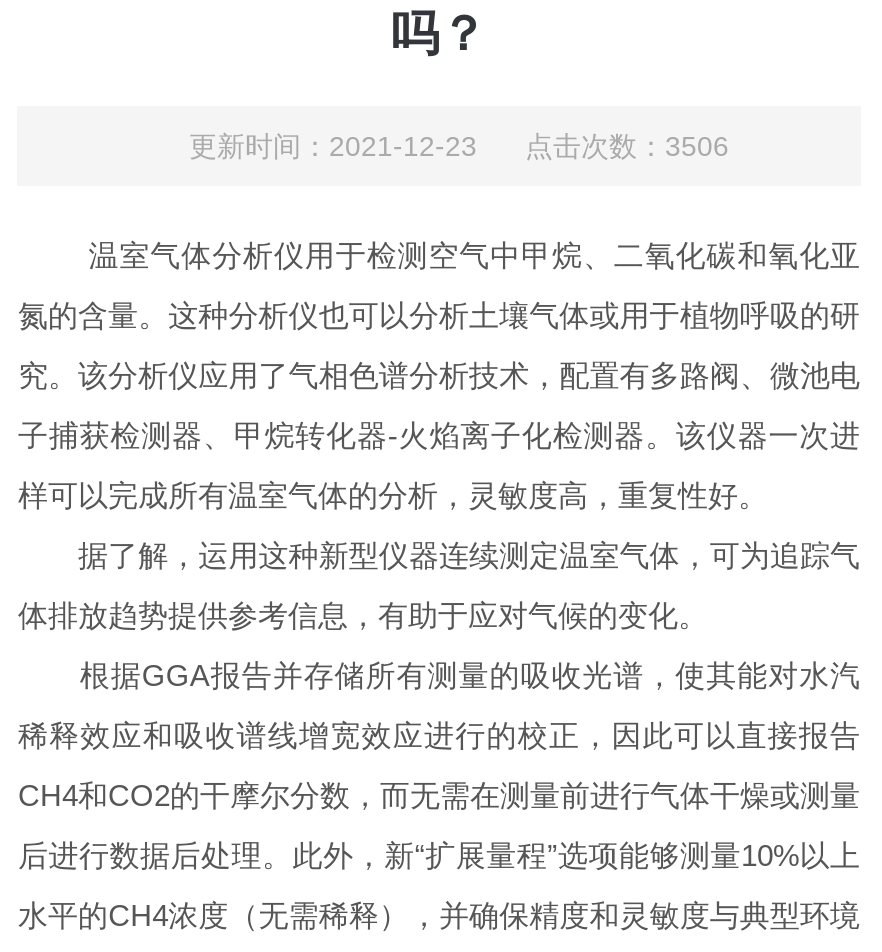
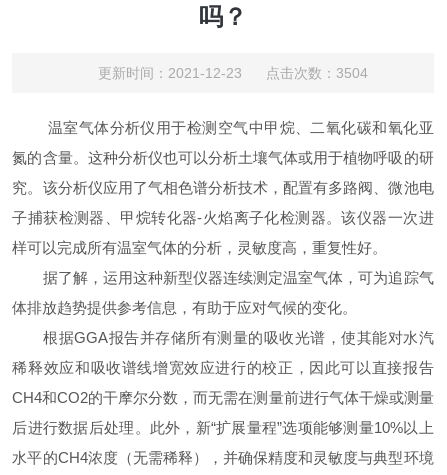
- 更新时间：2021-12-23 点击次数：3506
+ 更新时间：2021-12-23 点击次数：3504
